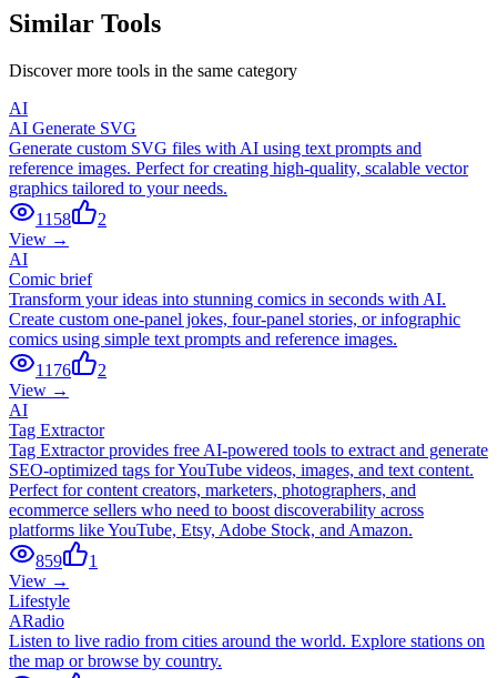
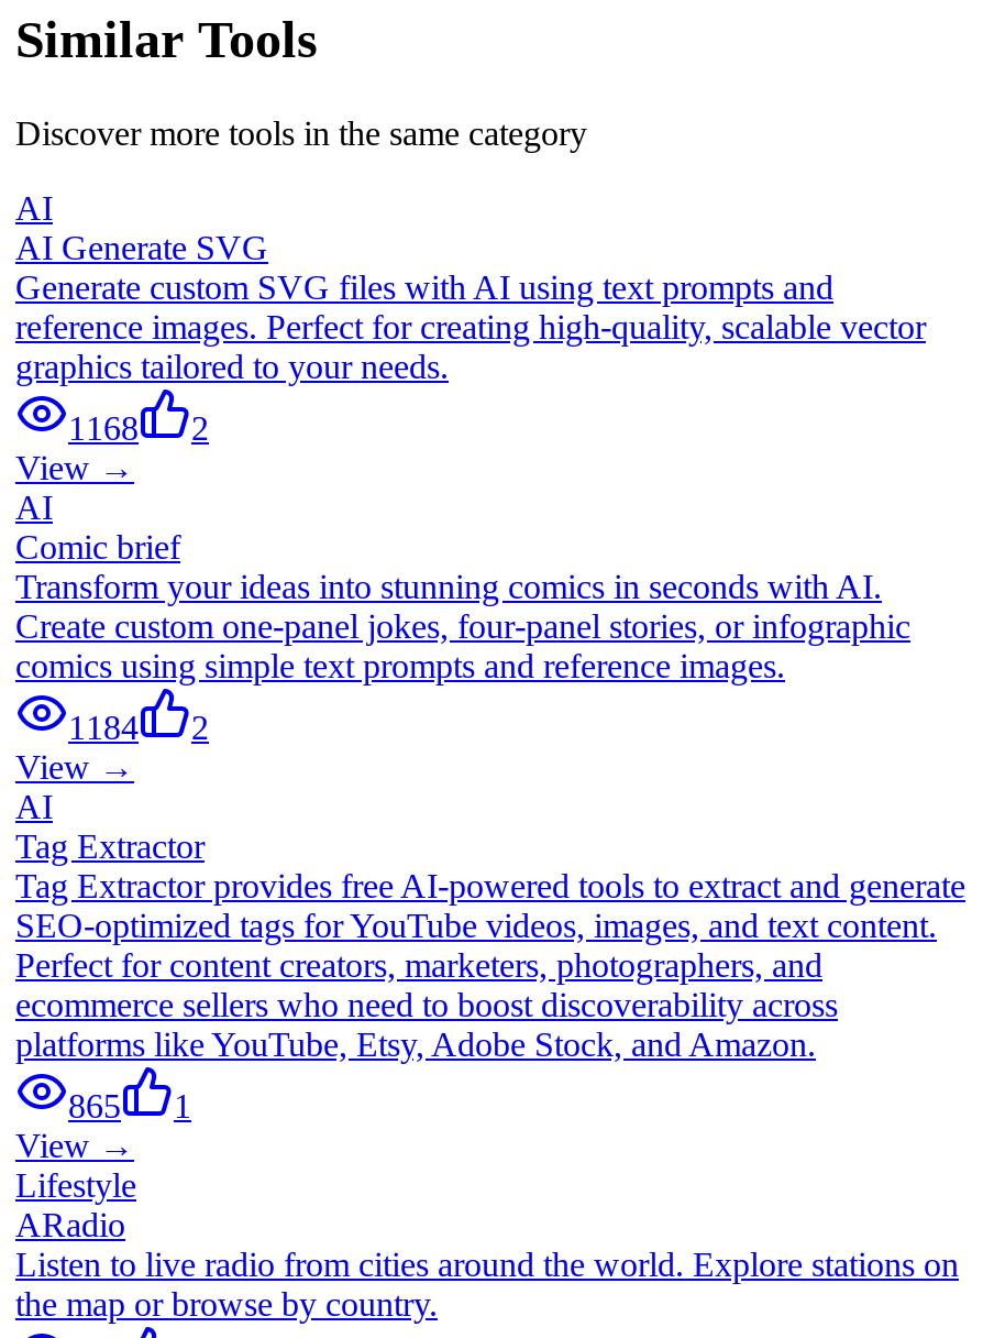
- 1158 2
+ 1168 2

- 1176 2
+ 1184 2

- 859 1
+ 865 1
